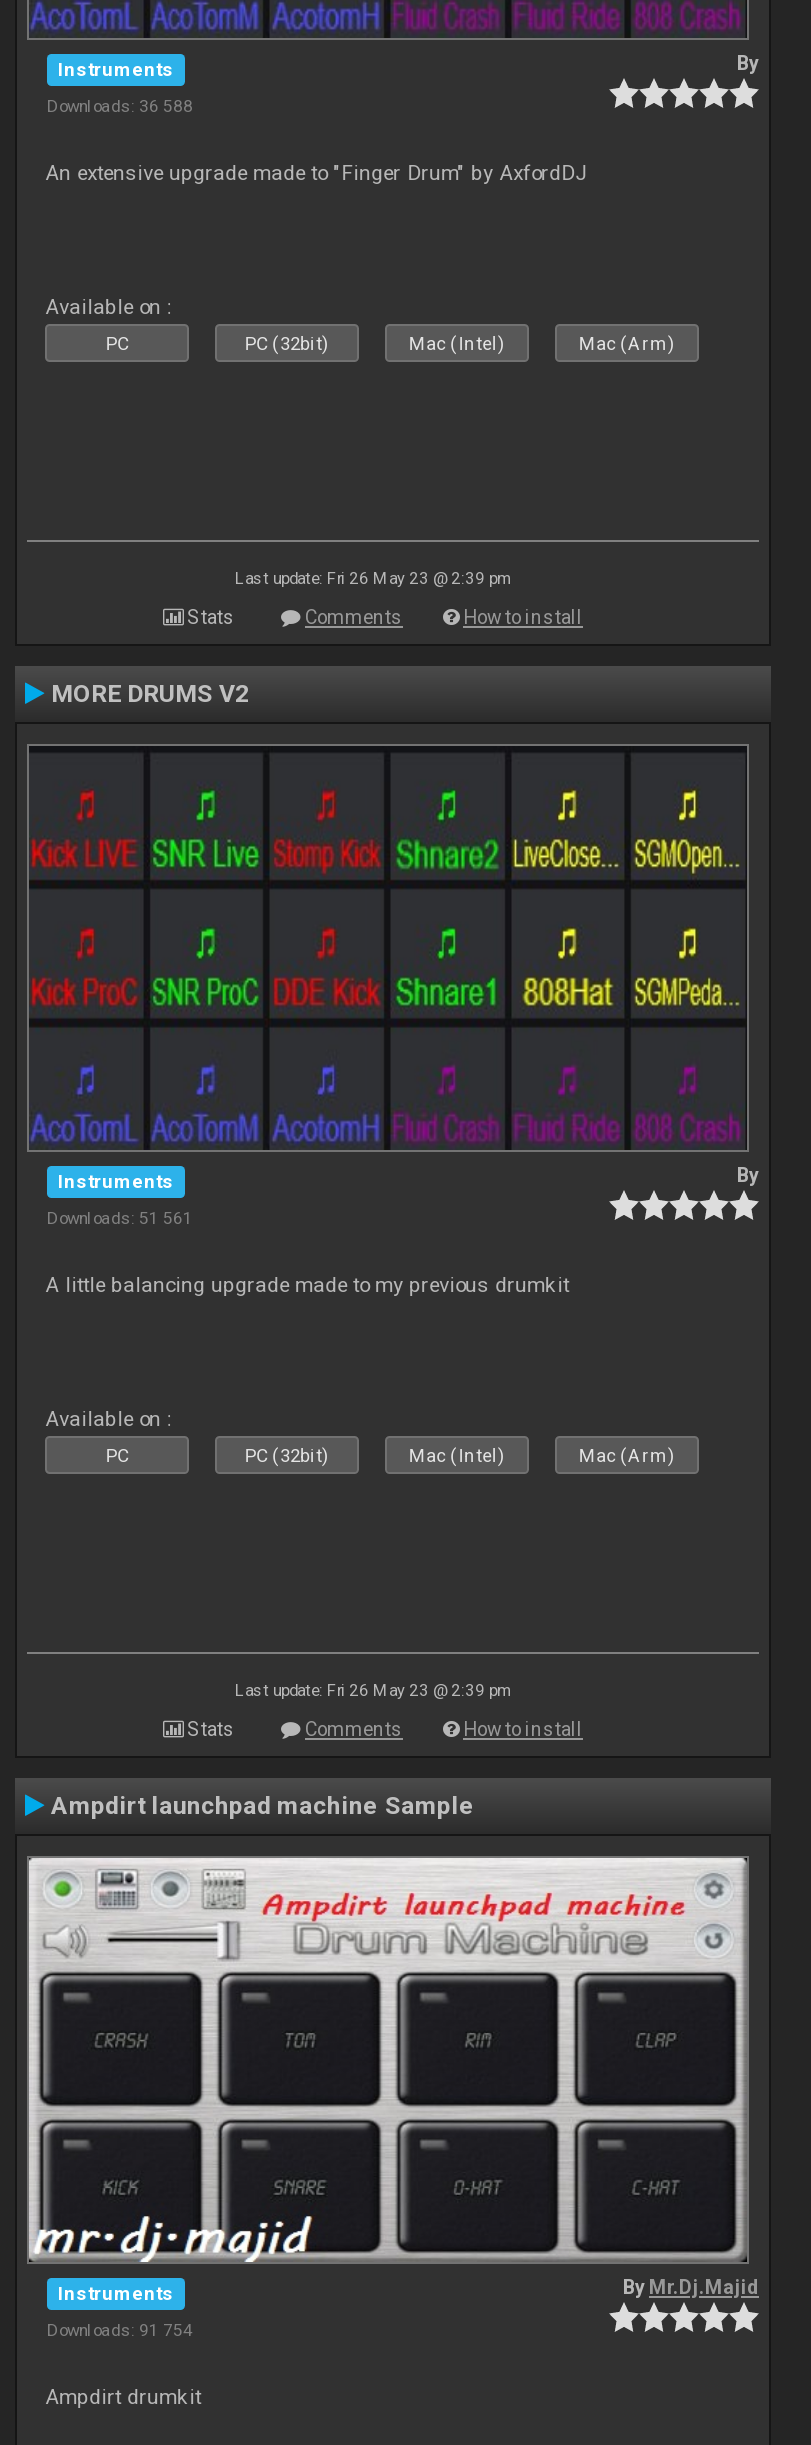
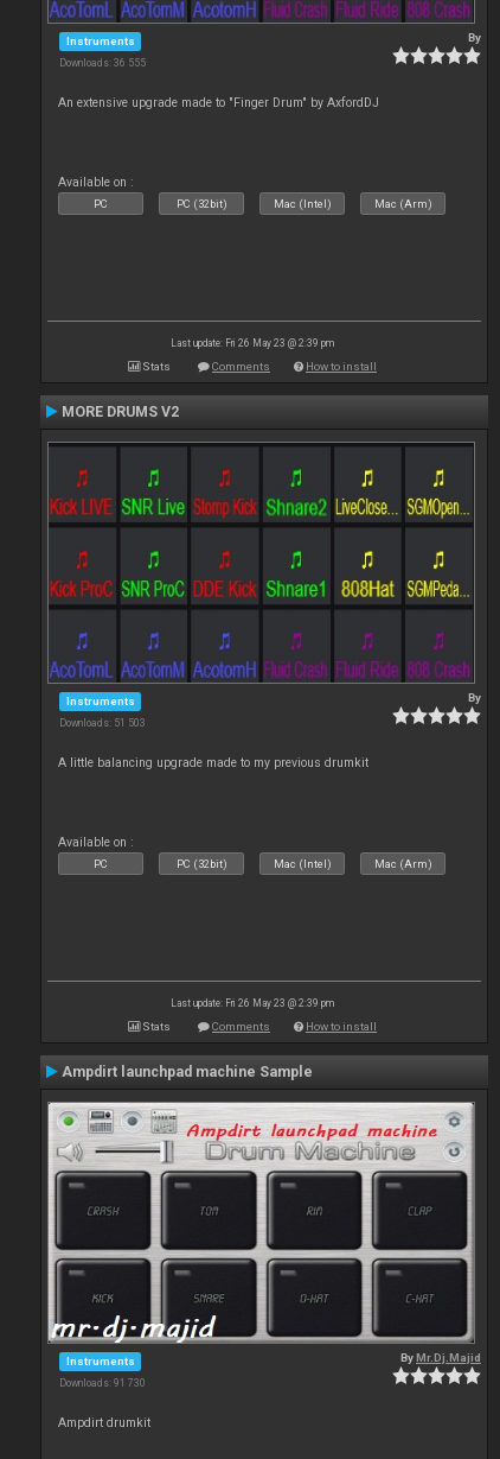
- Downloads: 36 588
+ Downloads: 36 555

- Downloads: 51 561
+ Downloads: 51 503

- Downloads: 91 754
+ Downloads: 91 730
